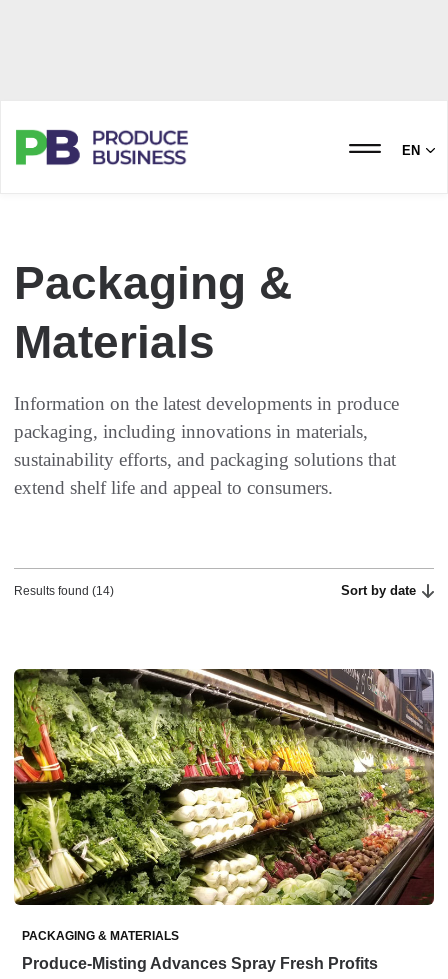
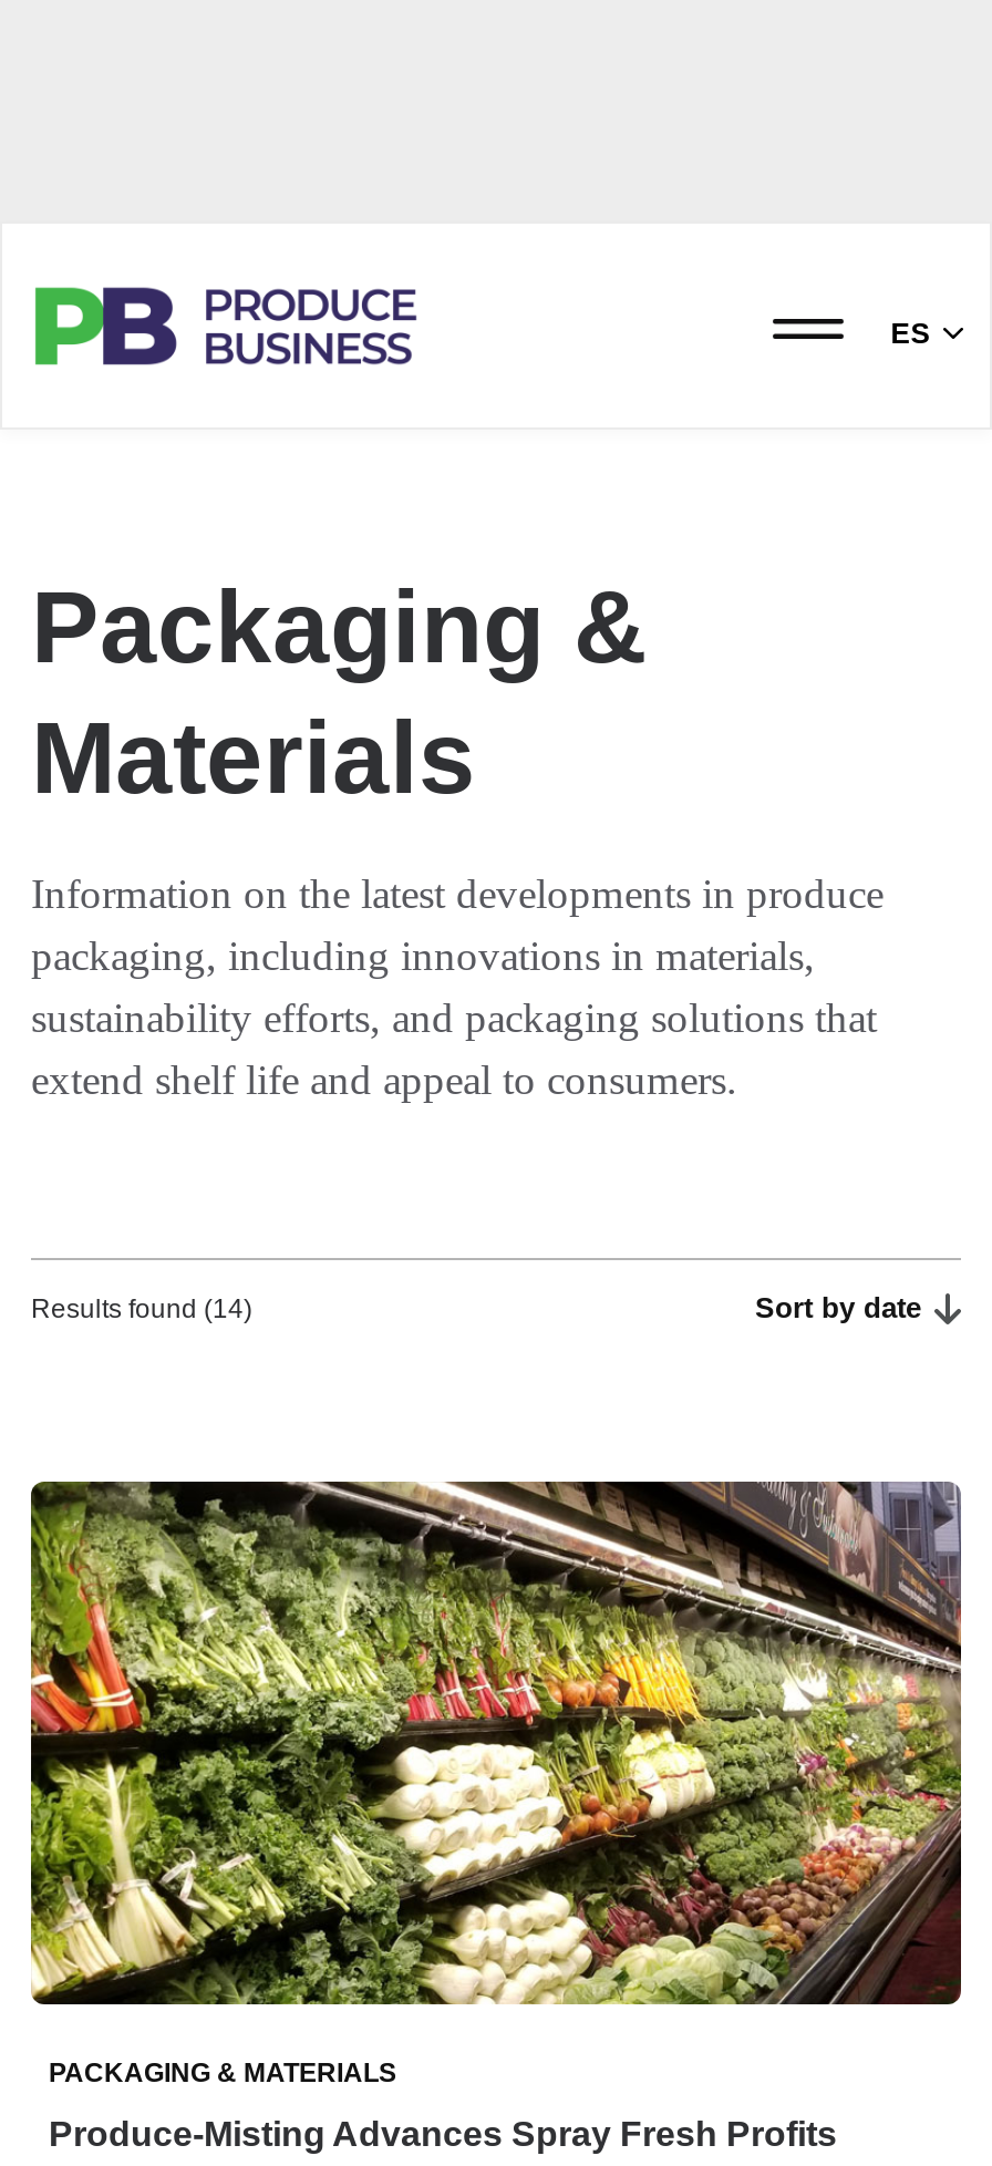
- EN
+ ES
